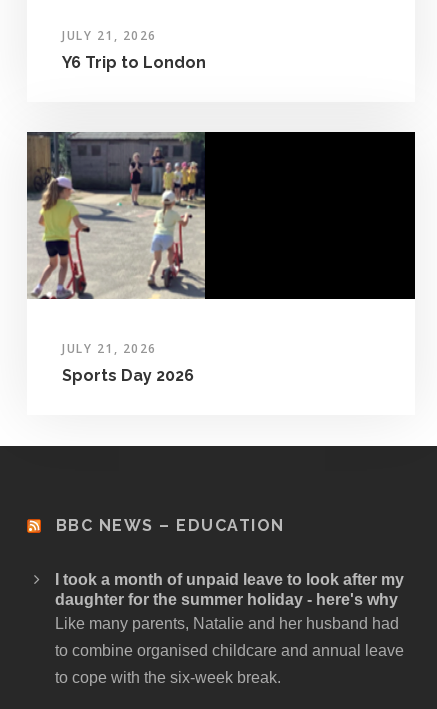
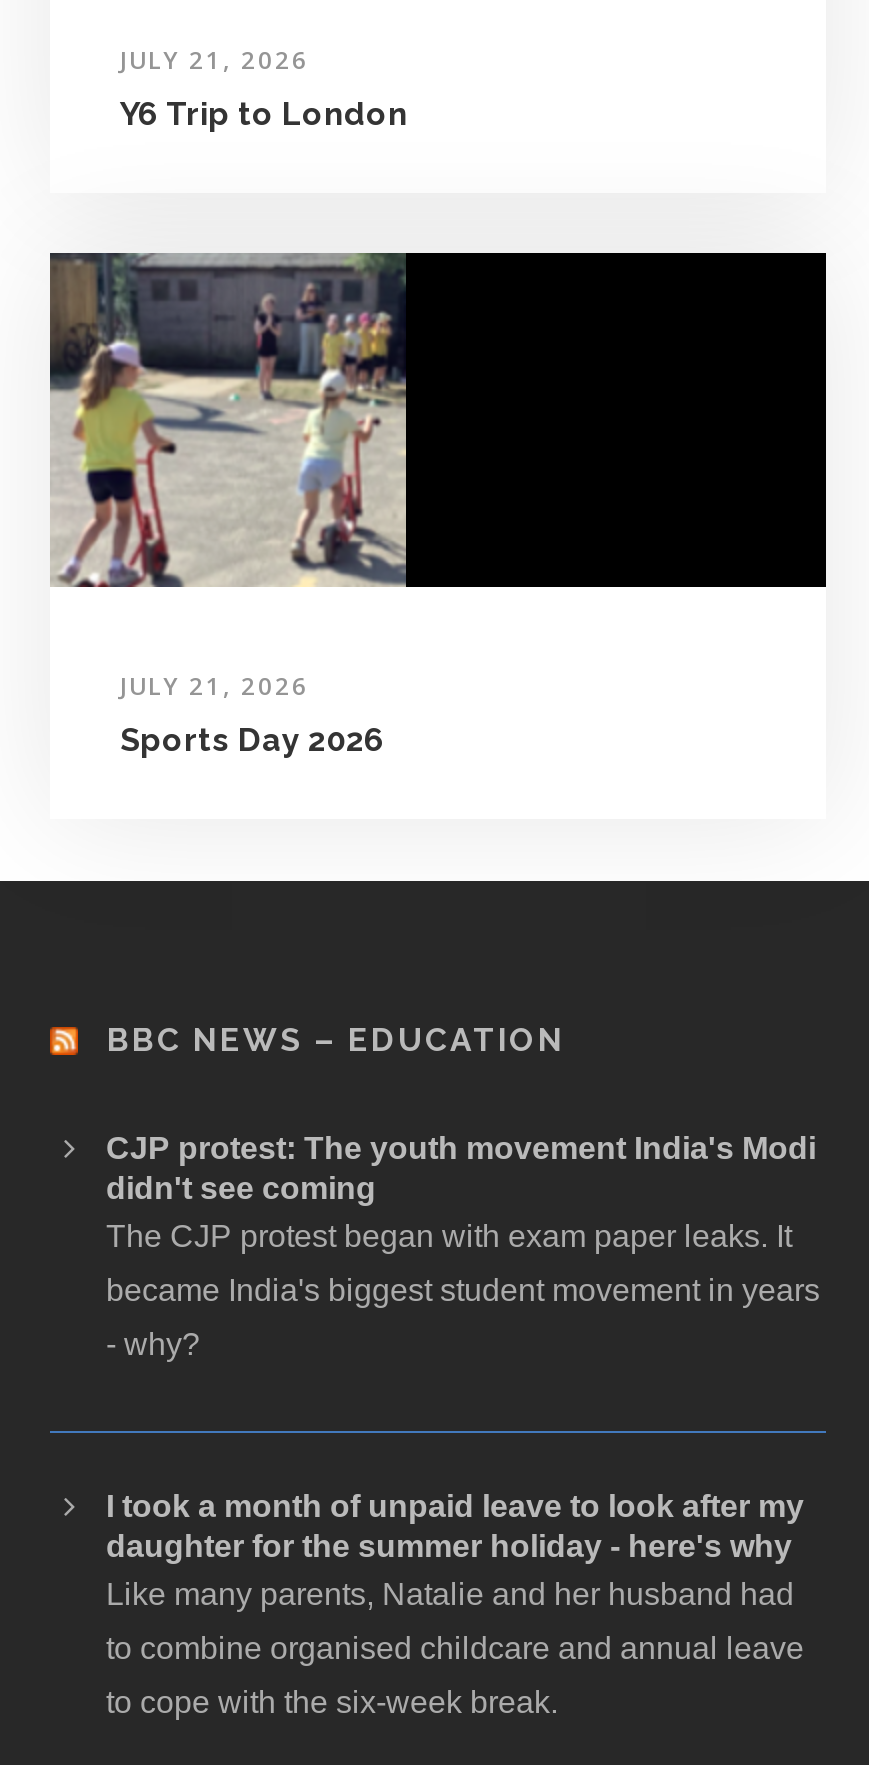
+ CJP protest: The youth movement India's Modi
+ didn't see coming
+ The CJP protest began with exam paper leaks. It
+ became India's biggest student movement in years
+ - why?
